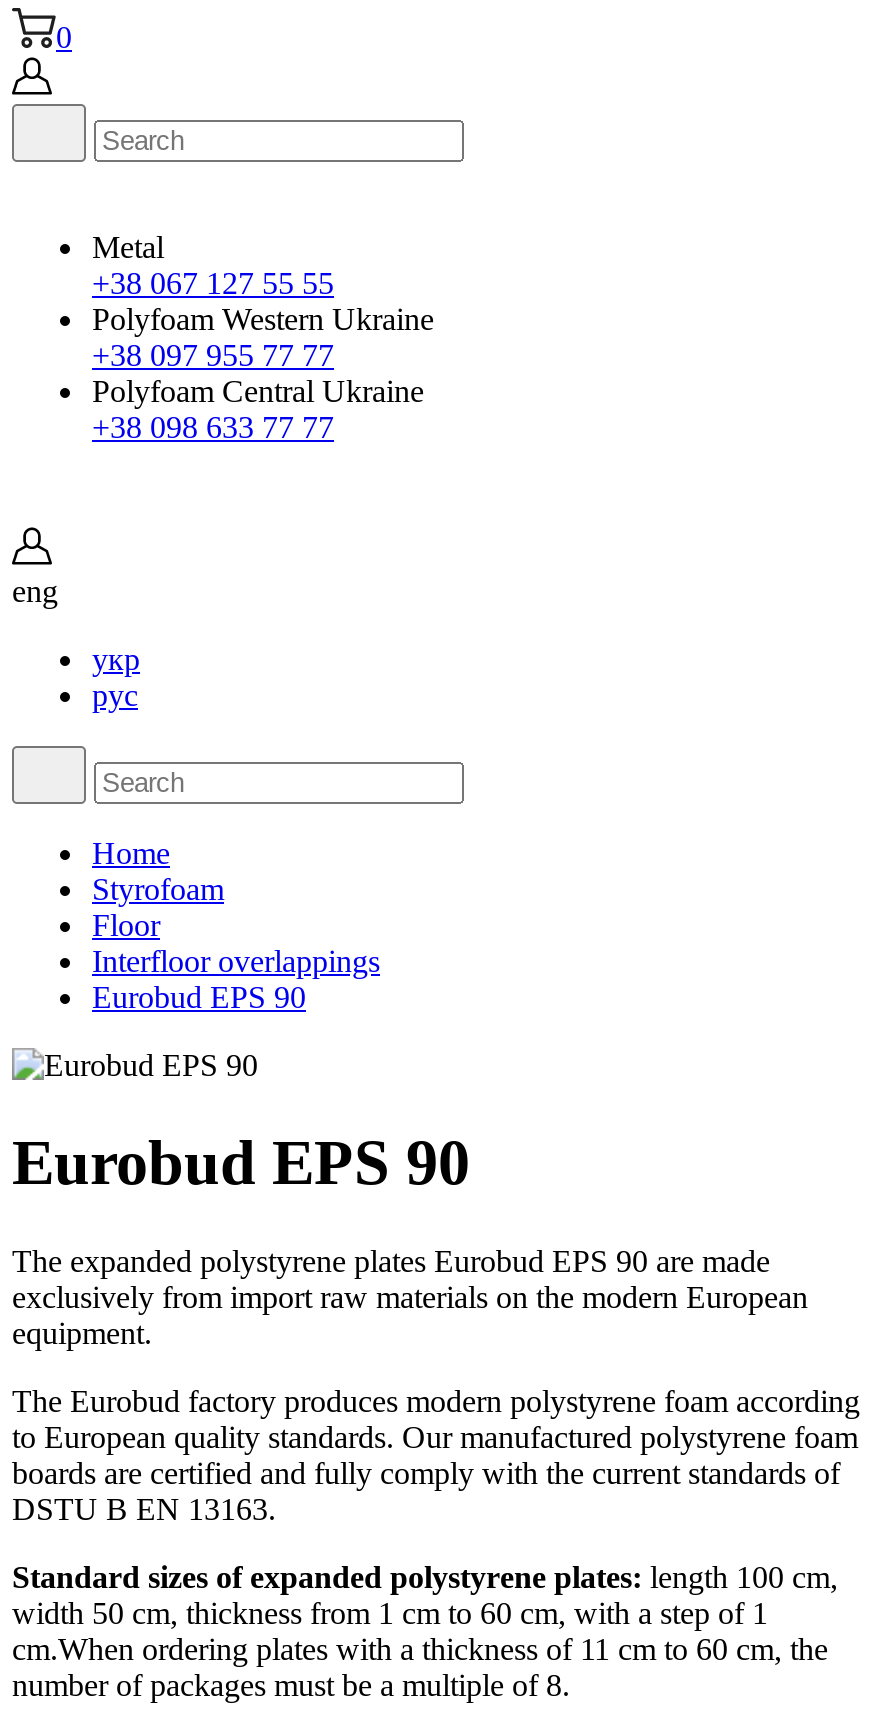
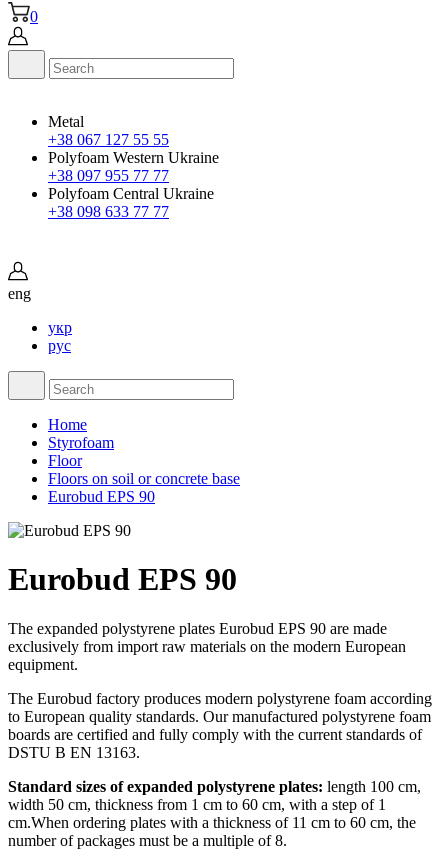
- Interfloor overlappings
+ Floors on soil or concrete base
